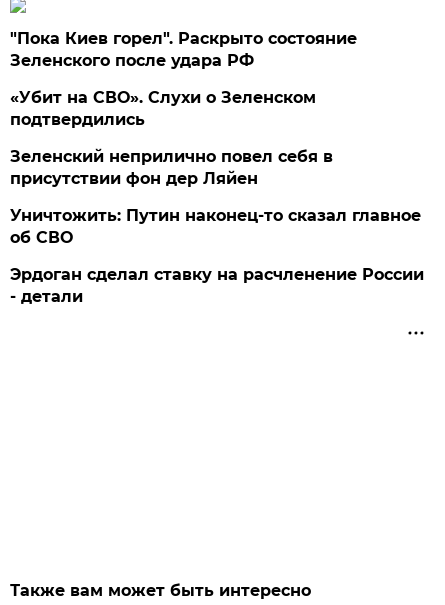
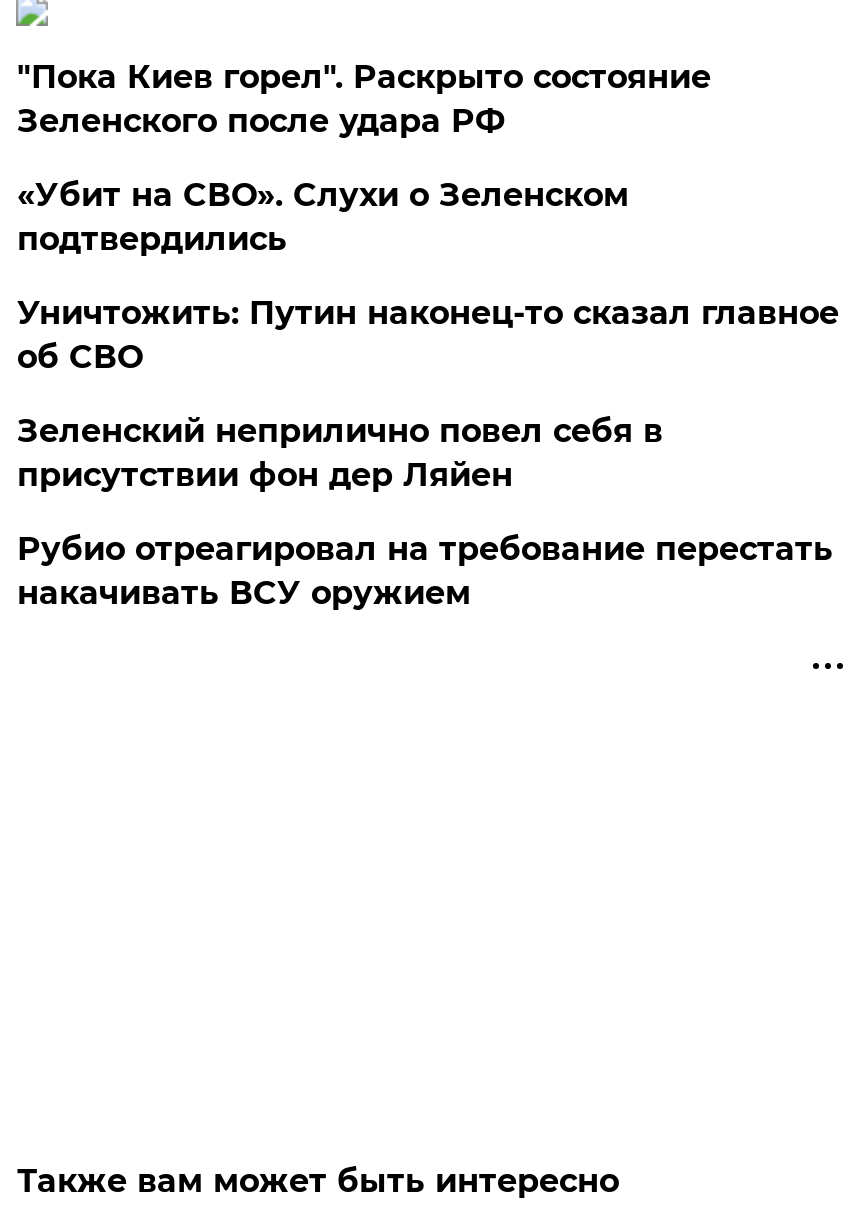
moved down: Зеленский неприлично повел cебя в | присутствии фон дер Ляйен

moved up: Уничтожить: Путин наконец-то сказал главное | об СВО

- Эрдоган сделал ставку на расчленение России
- - детали
+ Рубио отреагировал на требование перестать
+ накачивать ВСУ оружием
